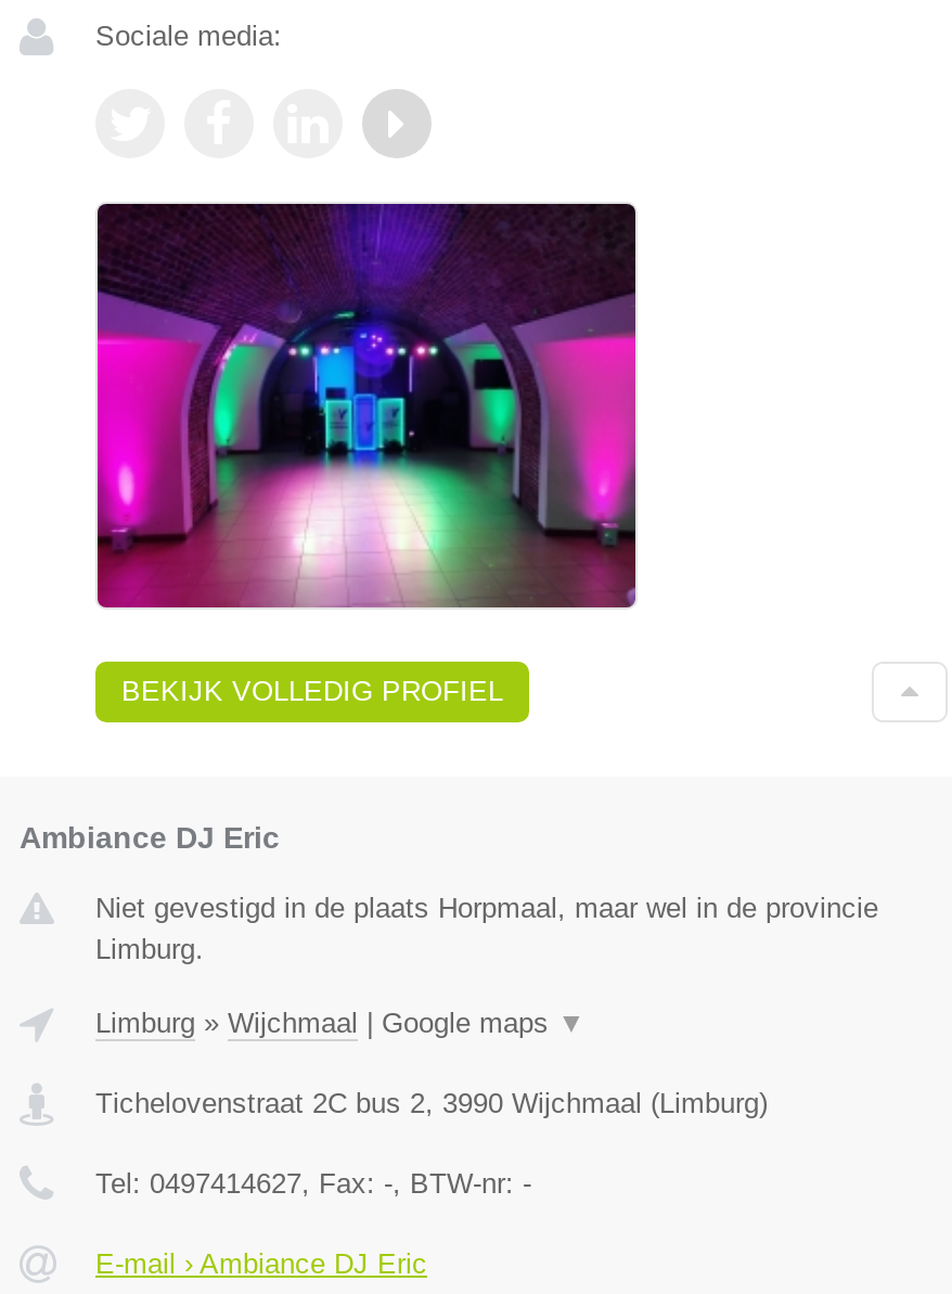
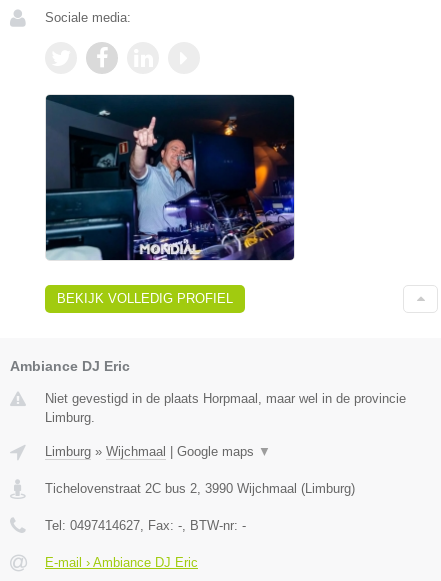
- [image]
+ [image]
